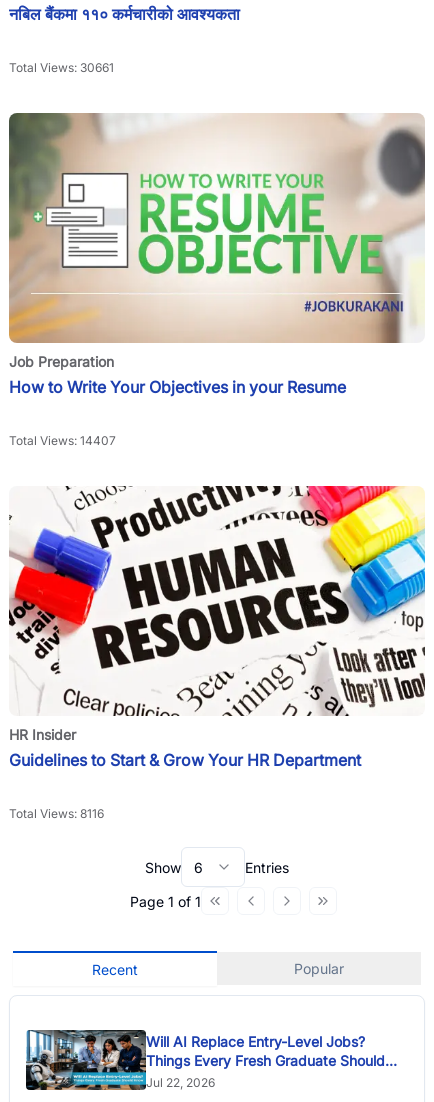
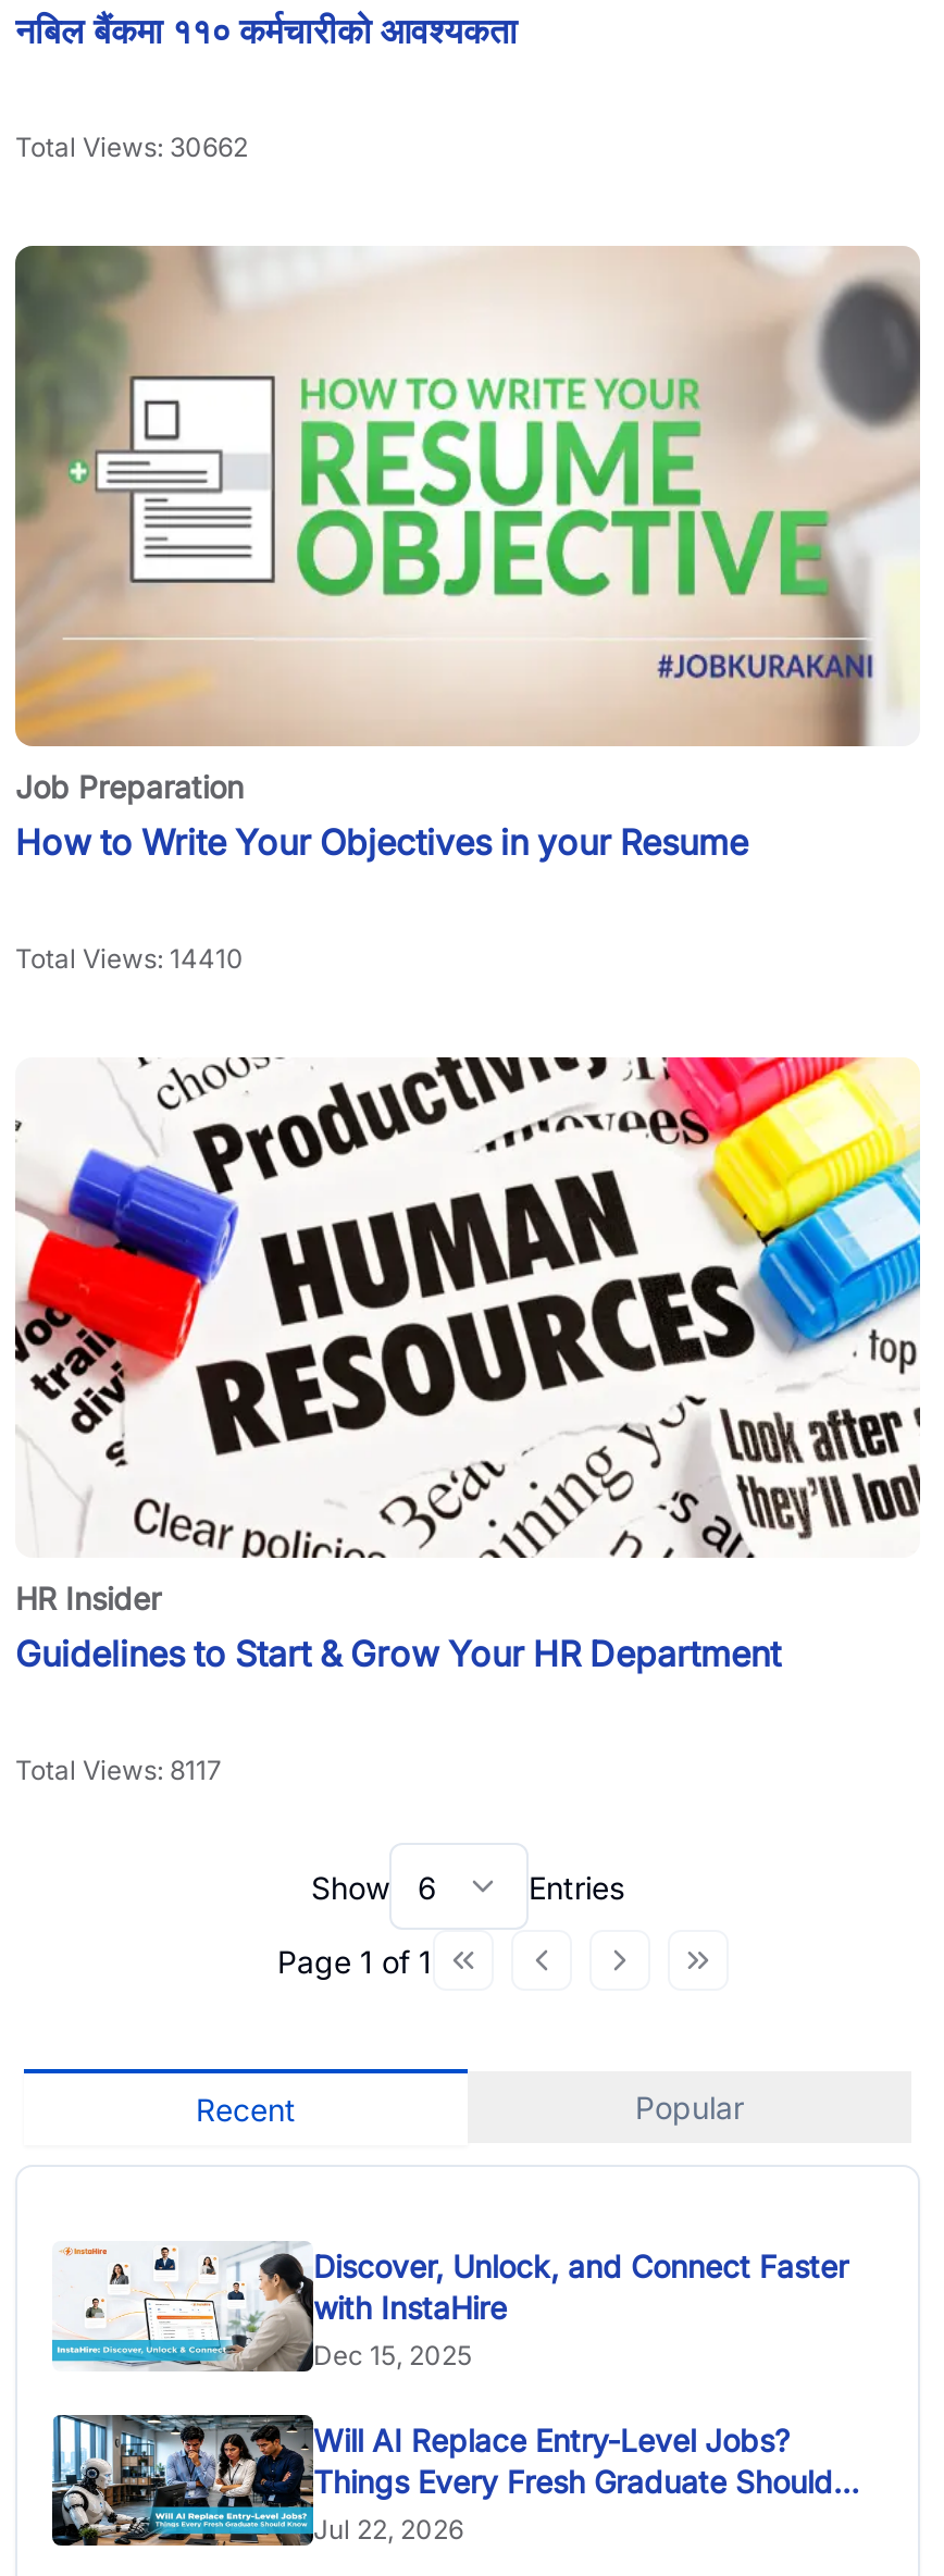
- Total Views: 30661
+ Total Views: 30662

- Total Views: 14407
+ Total Views: 14410

- Total Views: 8116
+ Total Views: 8117

+ [image]
+ Discover, Unlock, and Connect Faster
+ with InstaHire
+ Dec 15, 2025
